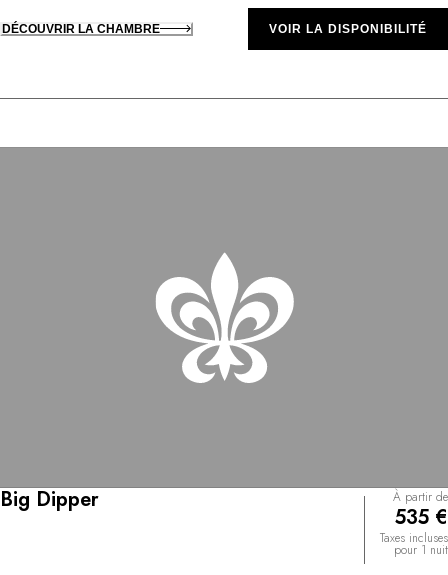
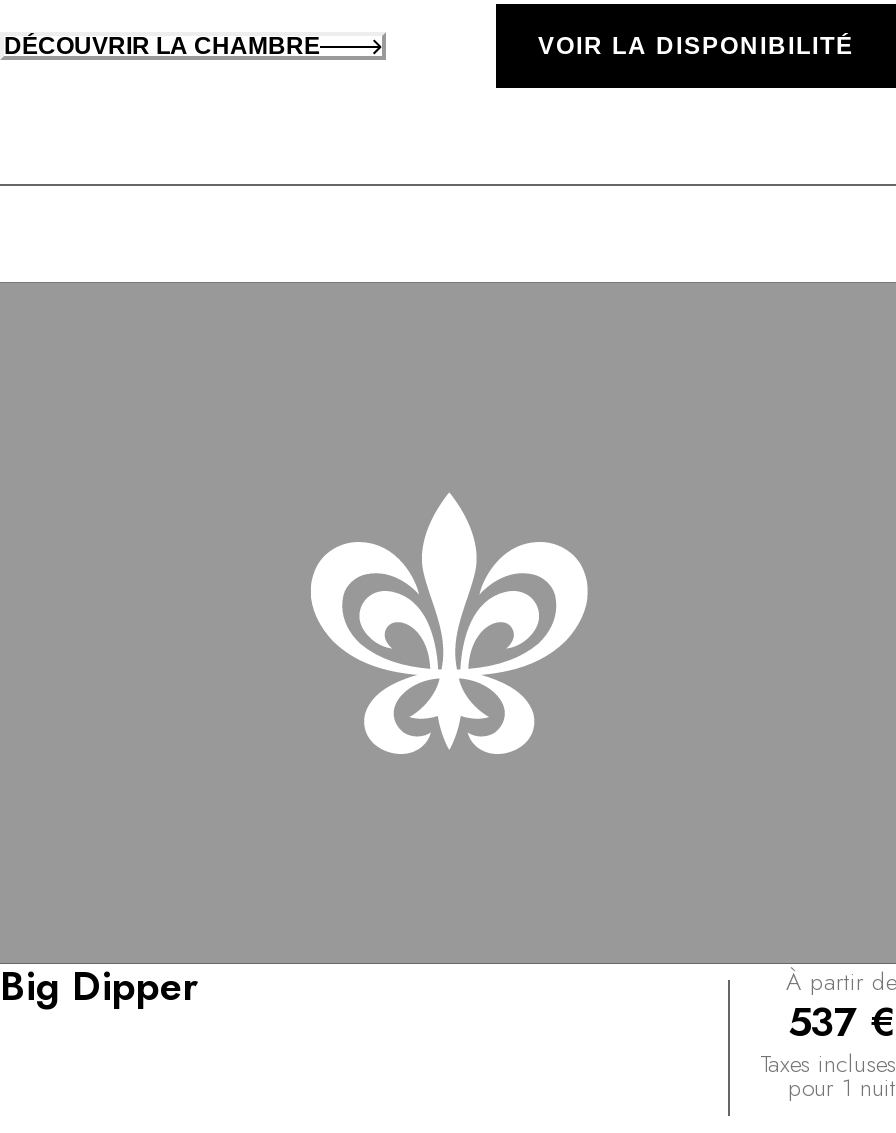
- 535 €
+ 537 €
